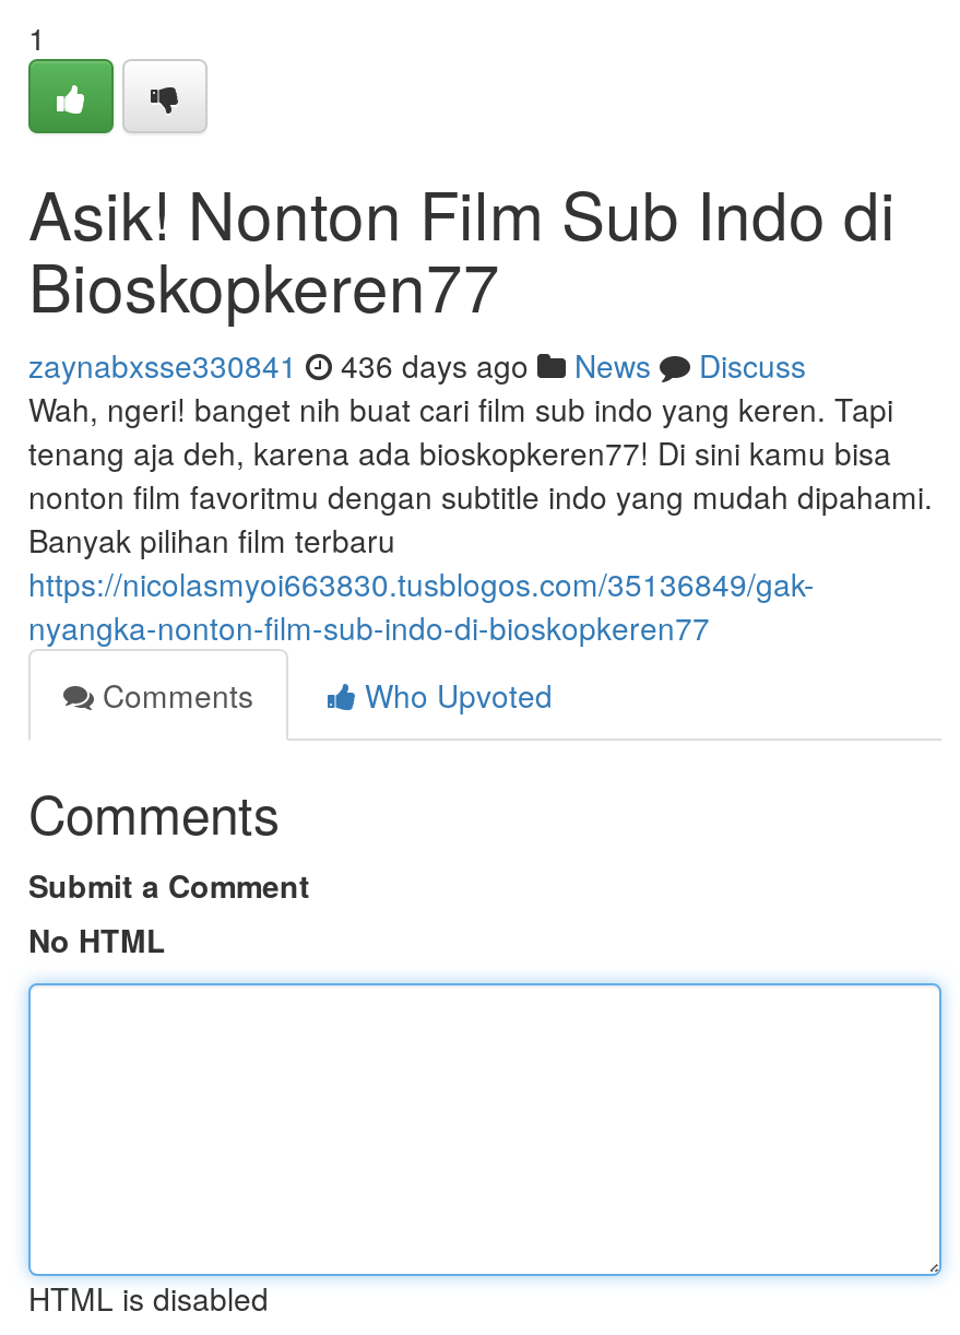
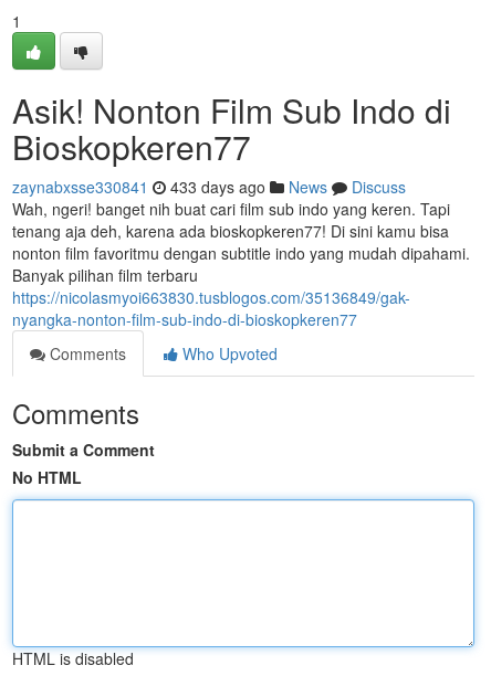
- zaynabxsse330841 436 days ago News Discuss
+ zaynabxsse330841 433 days ago News Discuss
